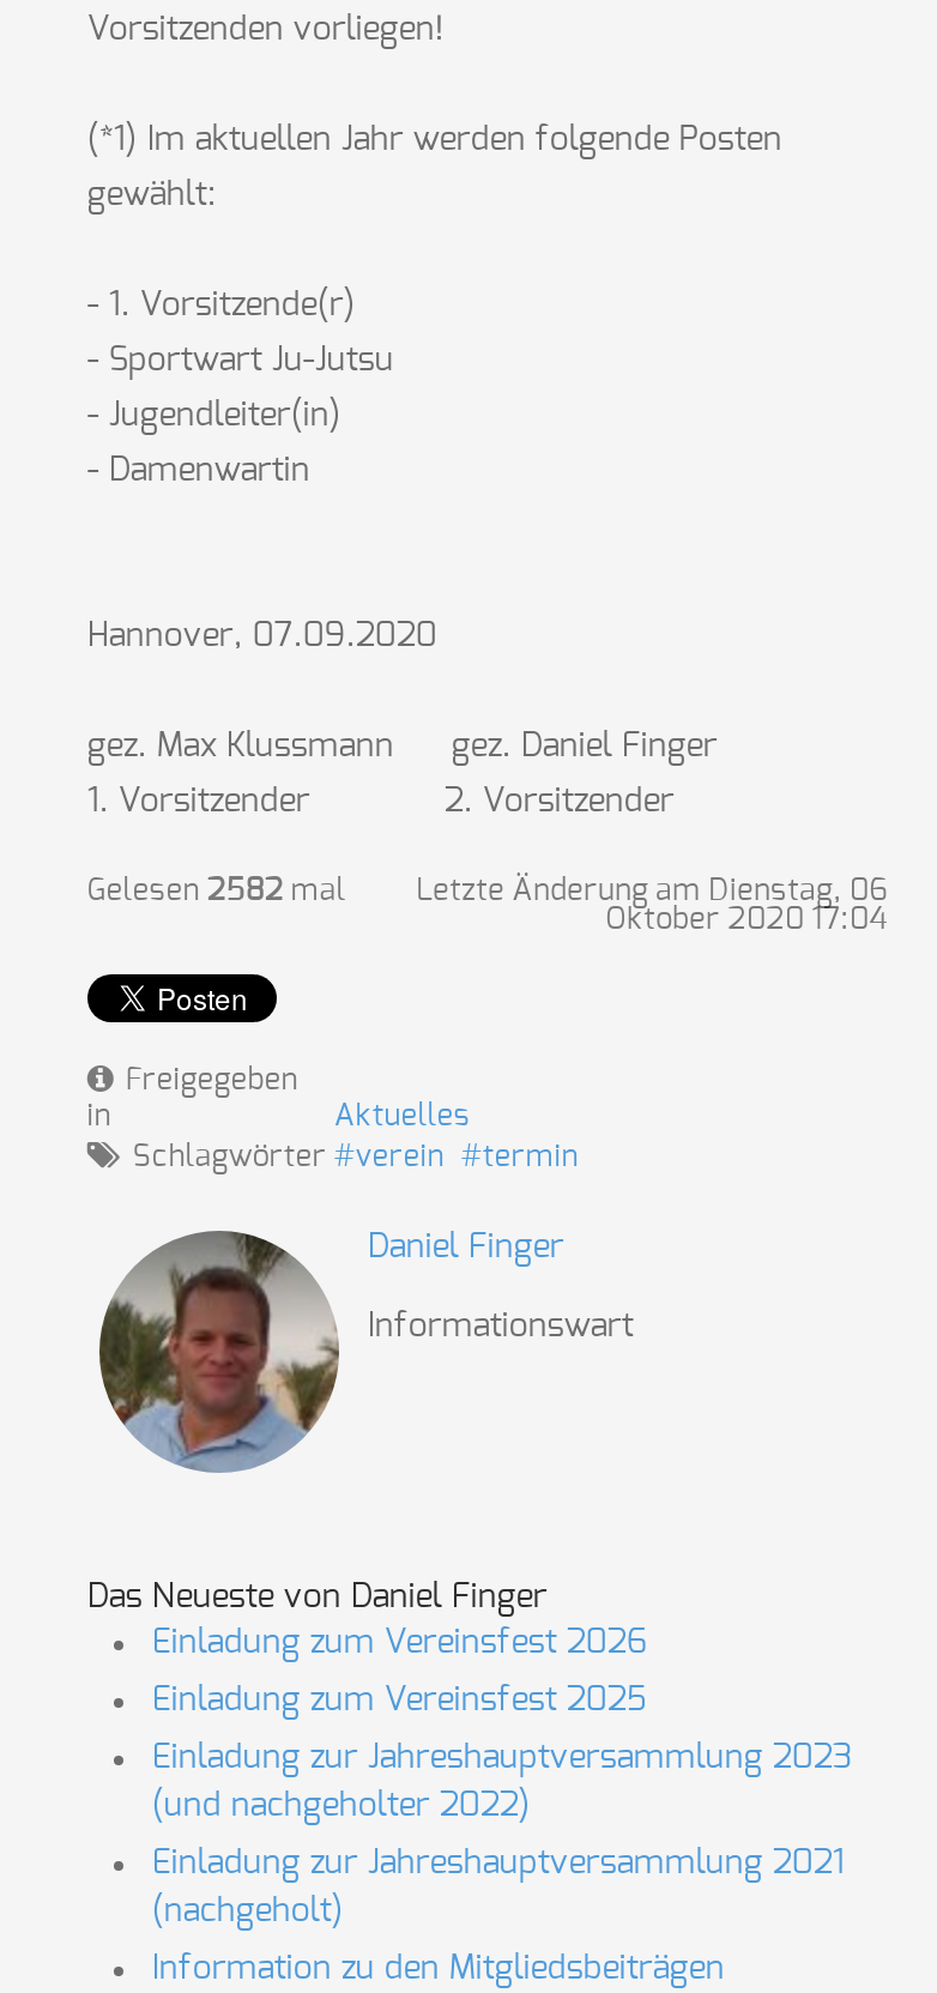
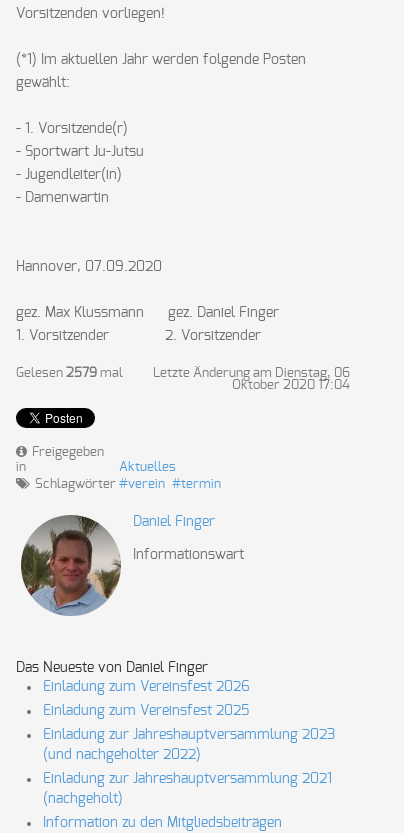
- Gelesen 2582 mal
+ Gelesen 2579 mal
